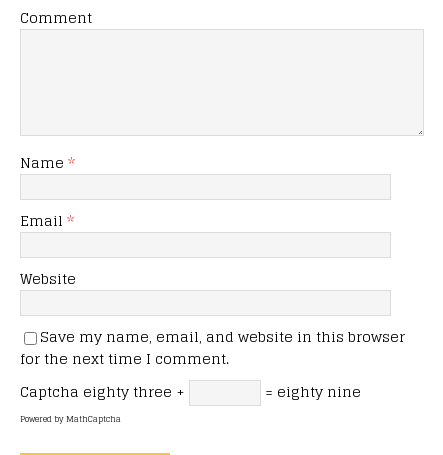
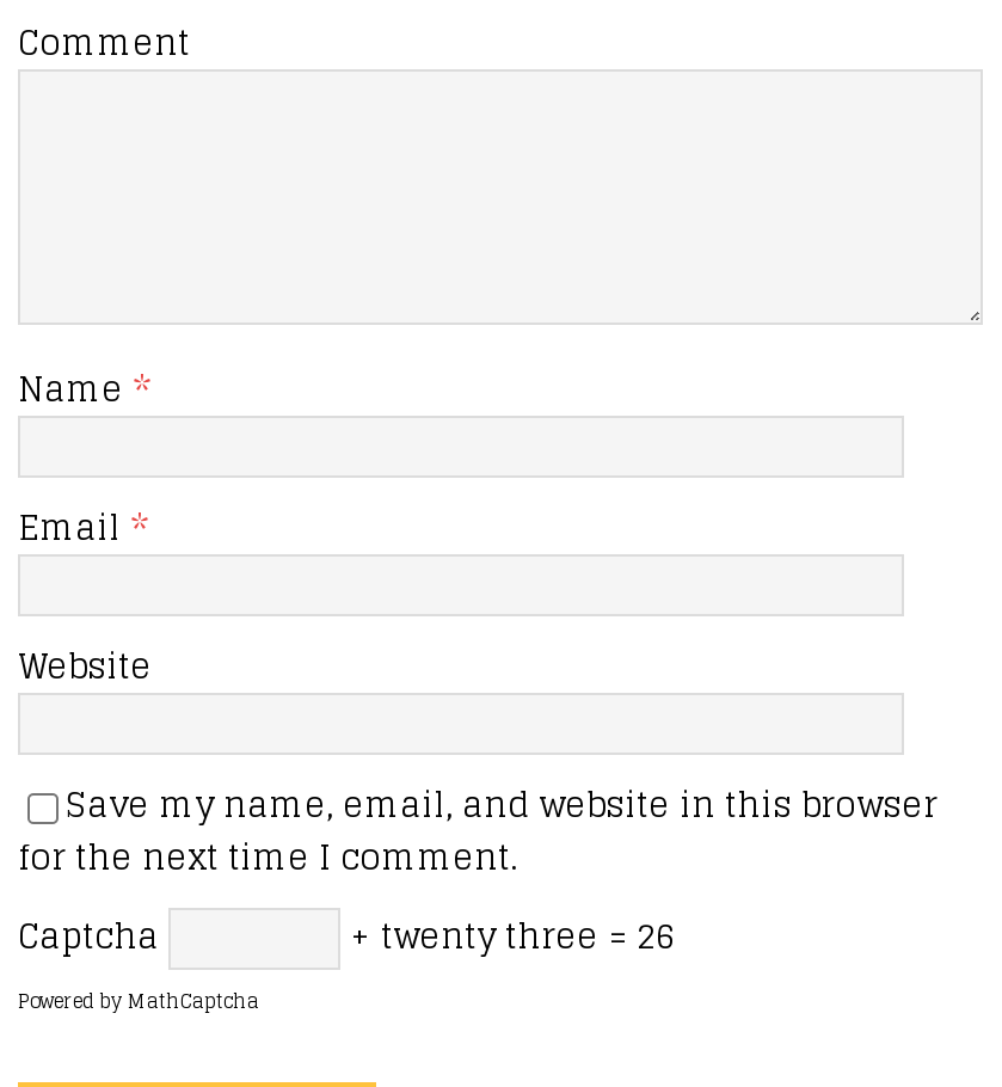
- Captcha eighty three +
- = eighty nine
+ Captcha
+ + twenty three = 26
